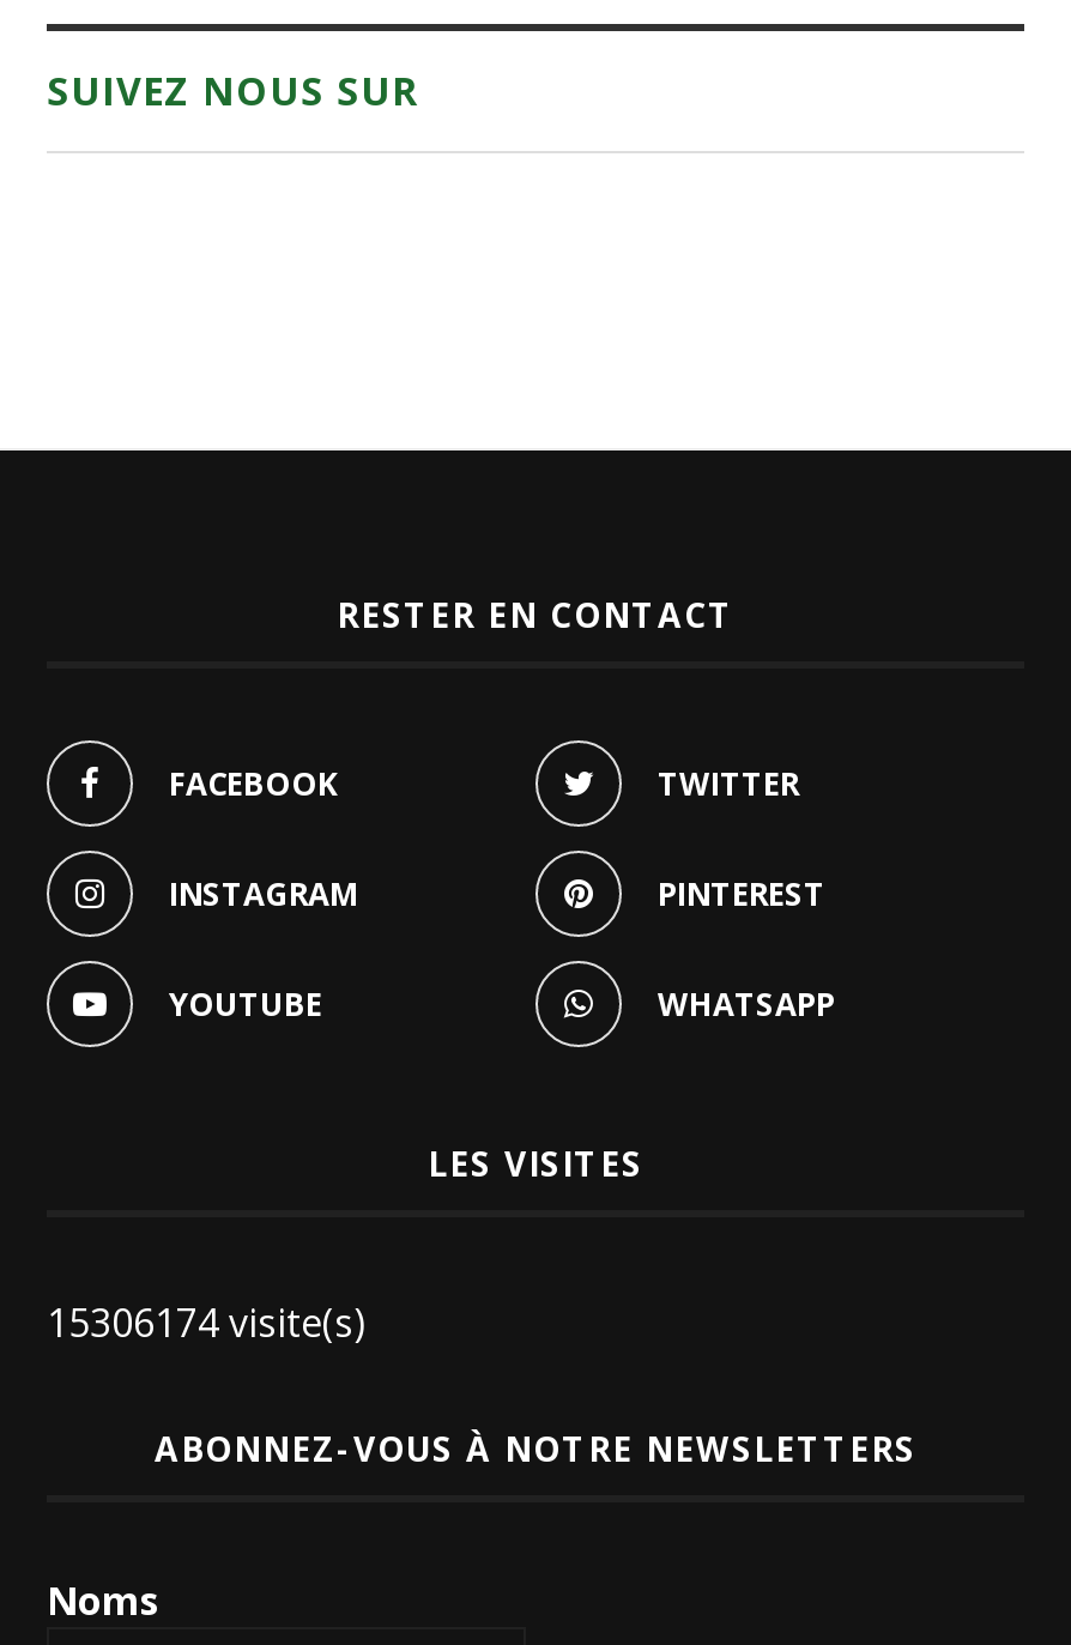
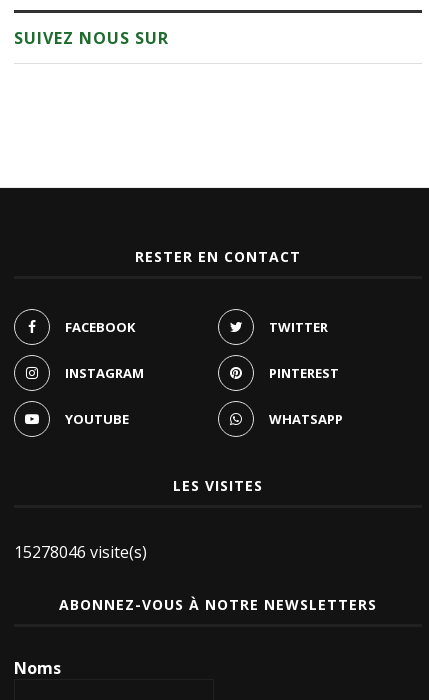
- 15306174 visite(s)
+ 15278046 visite(s)
